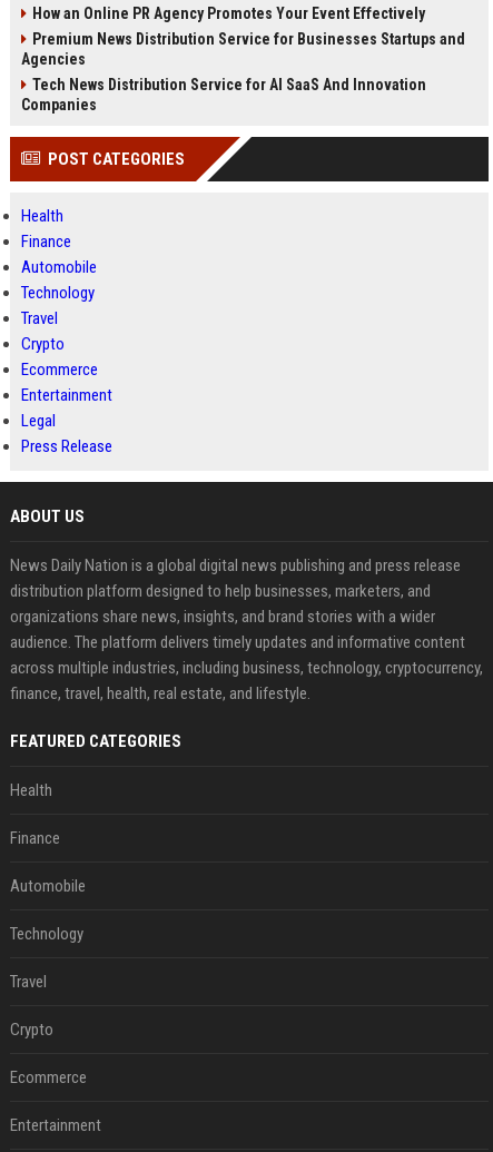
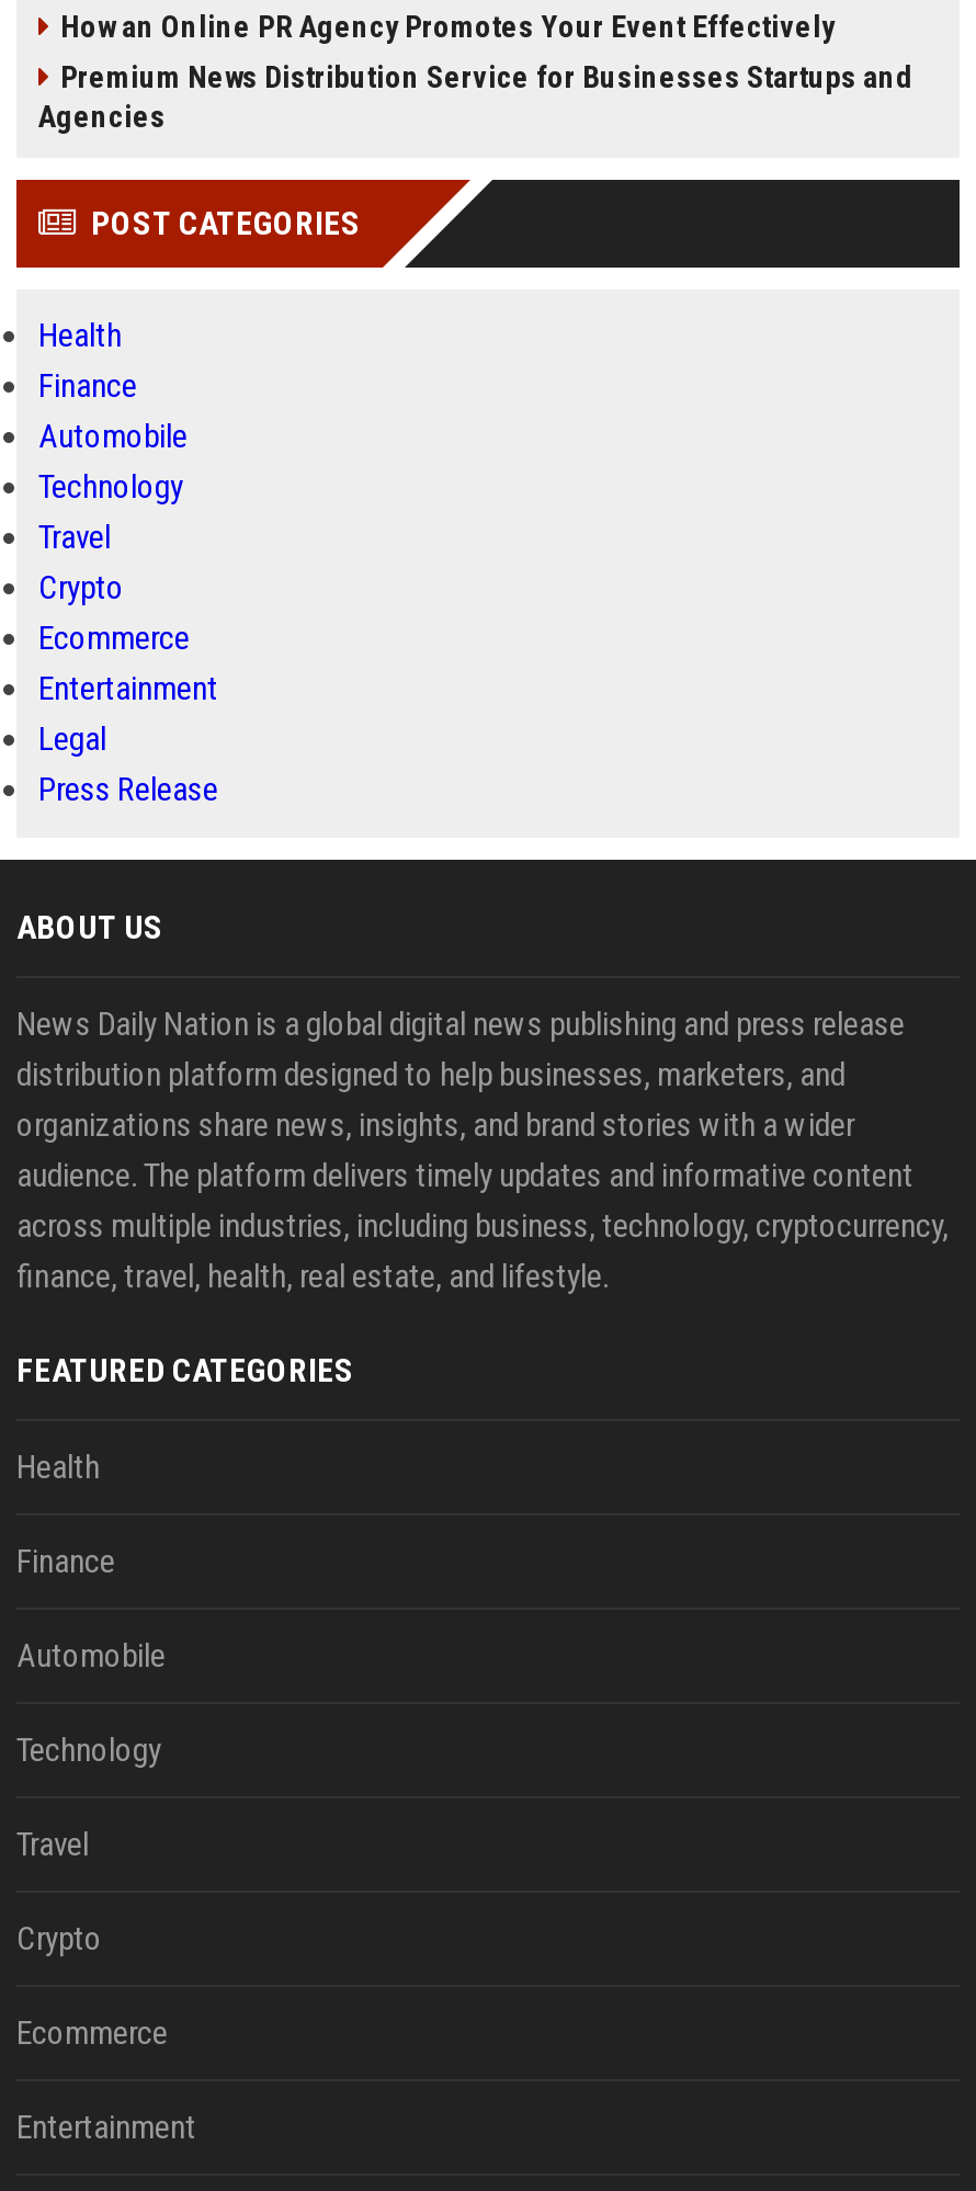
- Tech News Distribution Service for AI SaaS And Innovation
- Companies
